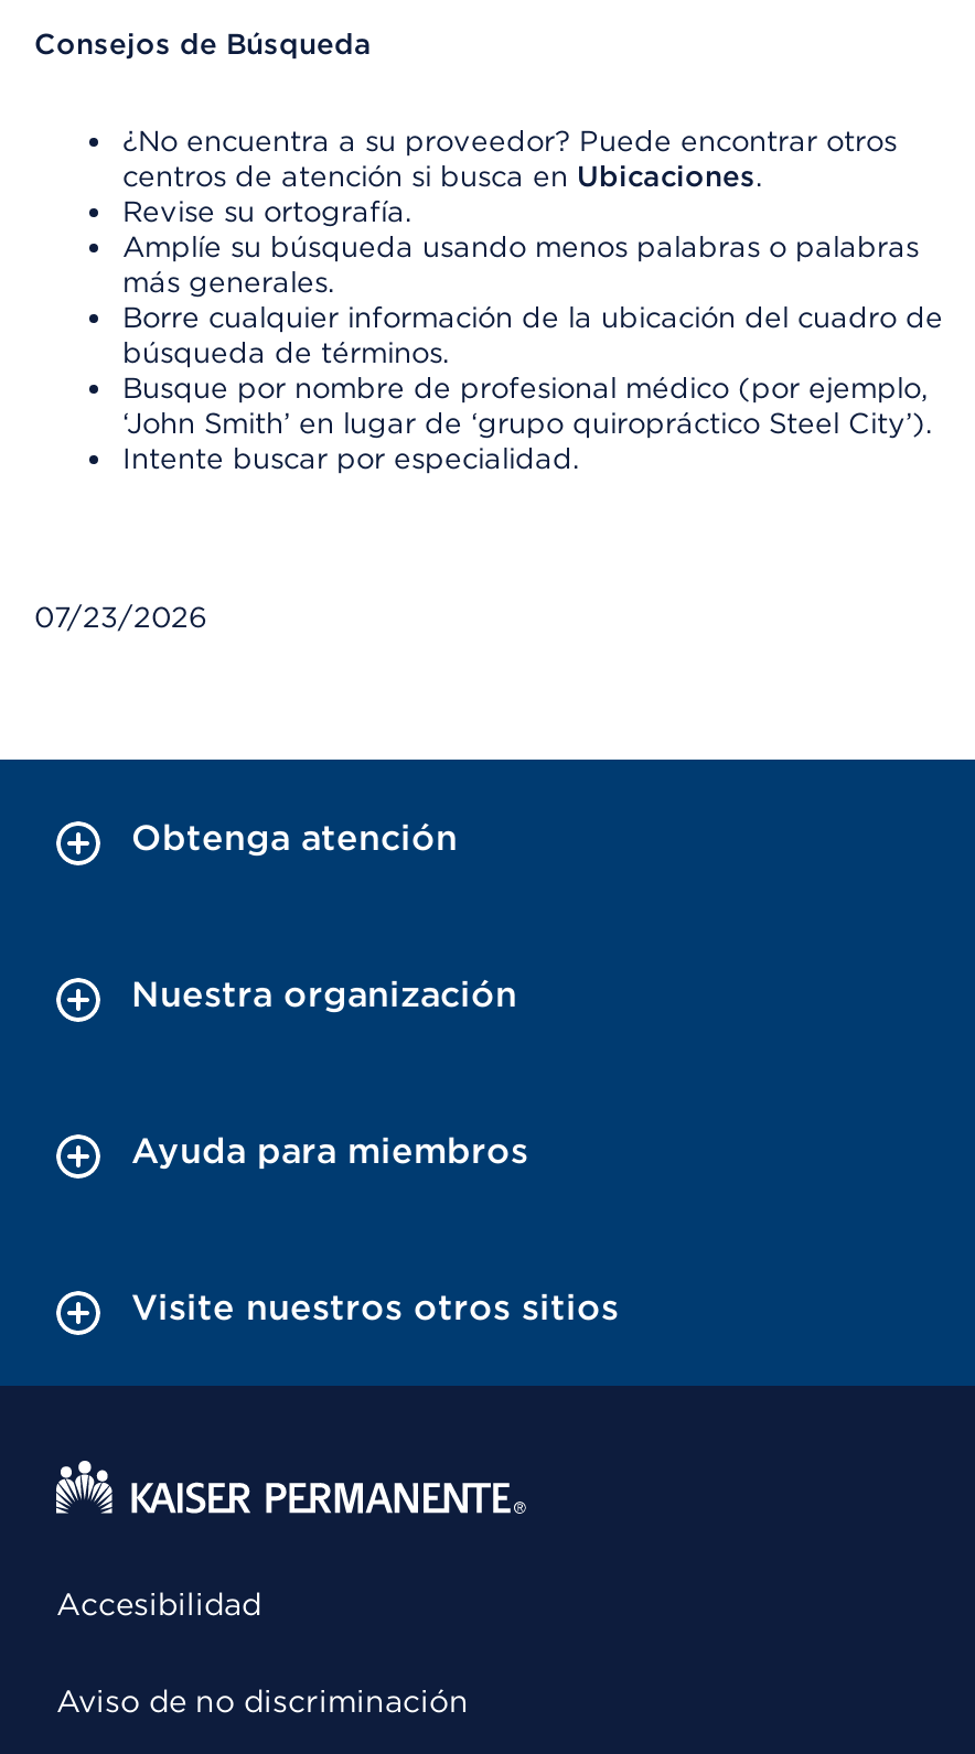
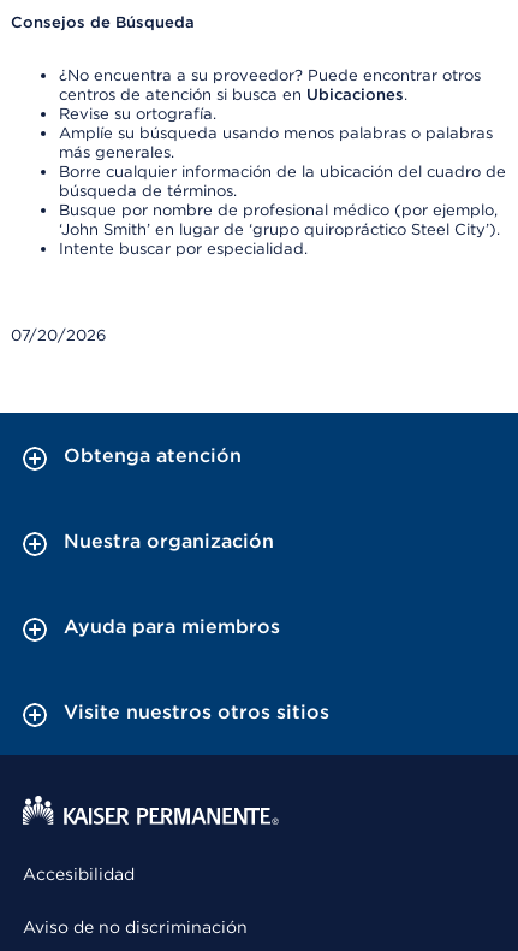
- 07/23/2026
+ 07/20/2026
